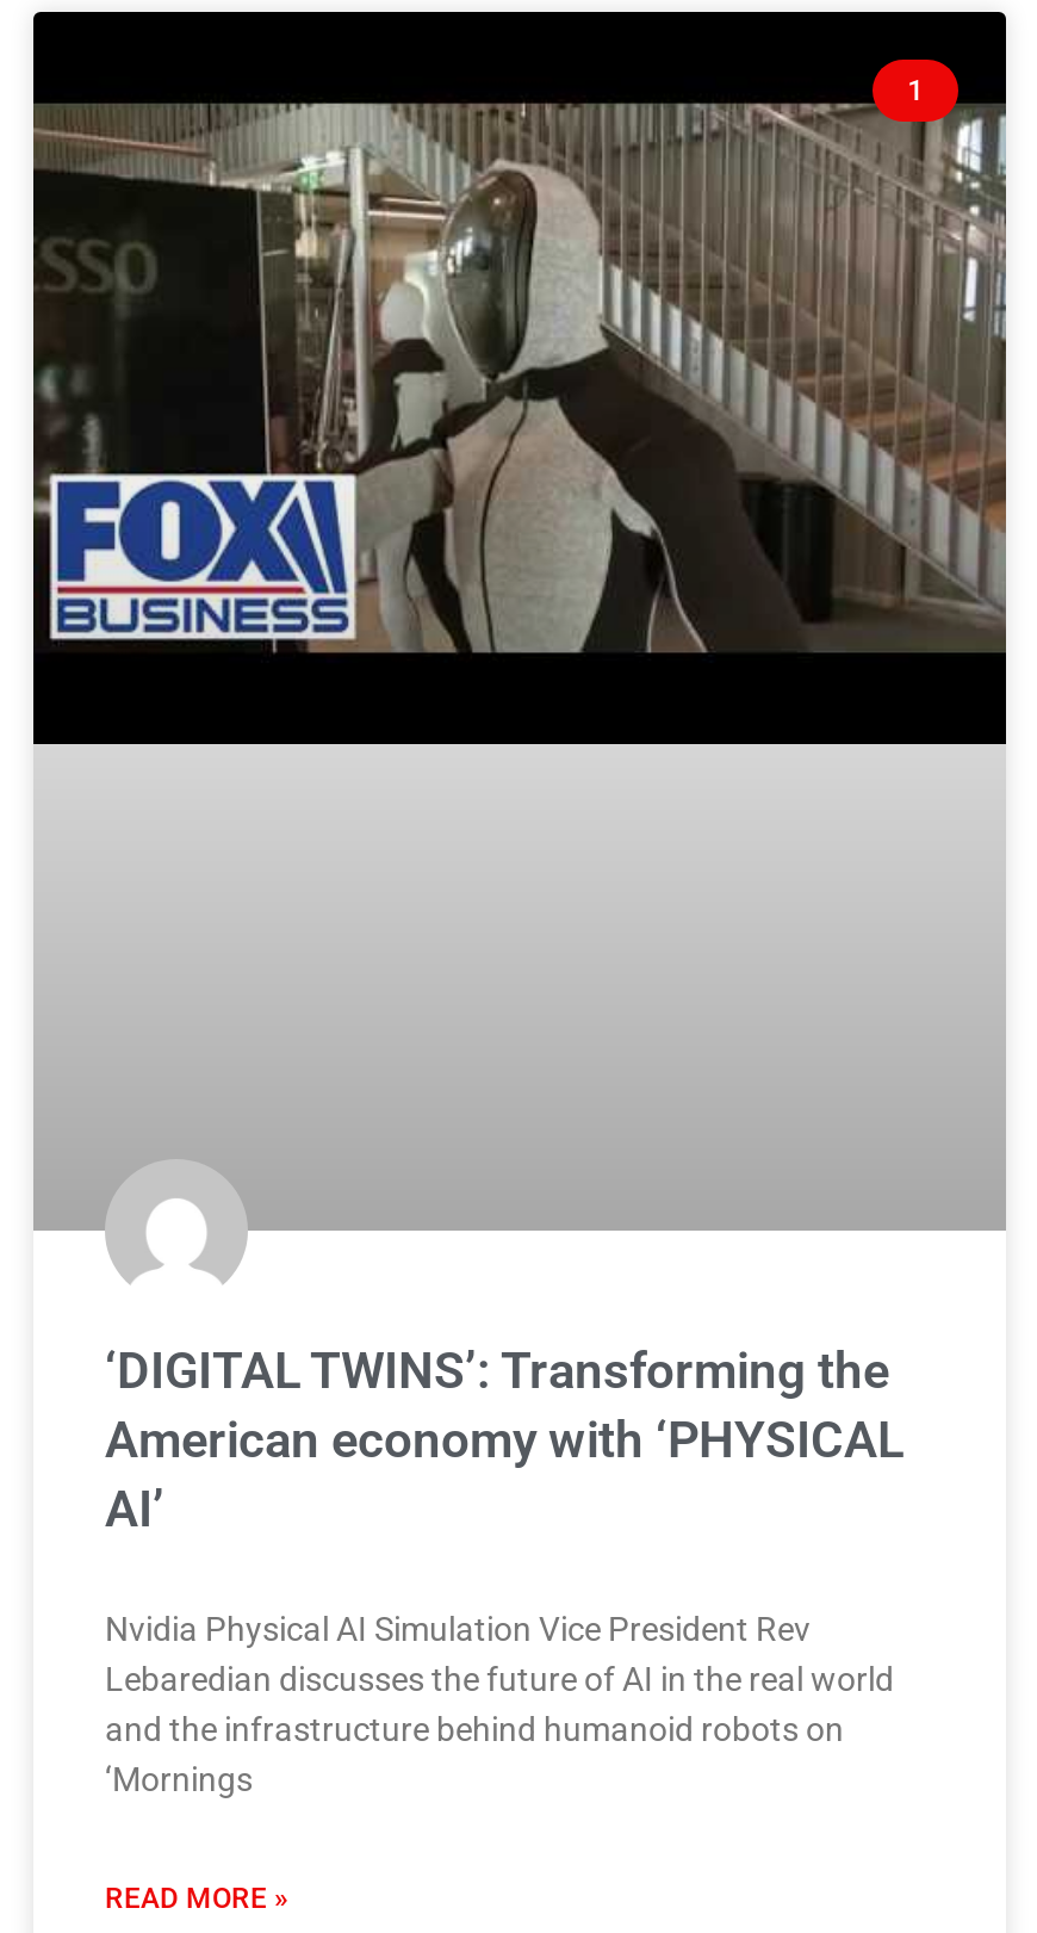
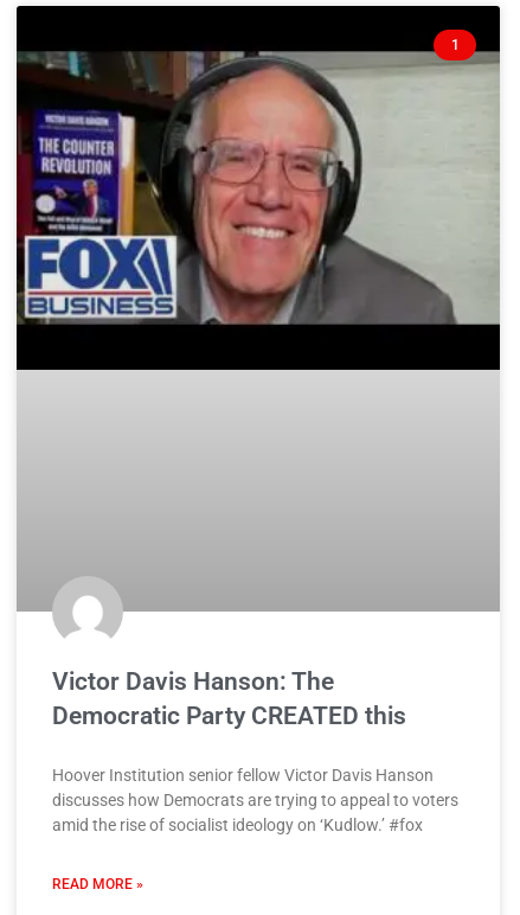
- [image]
+ [image]

- ‘DIGITAL TWINS’: Transforming the
- American economy with ‘PHYSICAL
- AI’
+ Victor Davis Hanson: The
+ Democratic Party CREATED this

- Nvidia Physical AI Simulation Vice President Rev
- Lebaredian discusses the future of AI in the real world
- and the infrastructure behind humanoid robots on
- ‘Mornings
+ Hoover Institution senior fellow Victor Davis Hanson
+ discusses how Democrats are trying to appeal to voters
+ amid the rise of socialist ideology on ‘Kudlow.’ #fox
